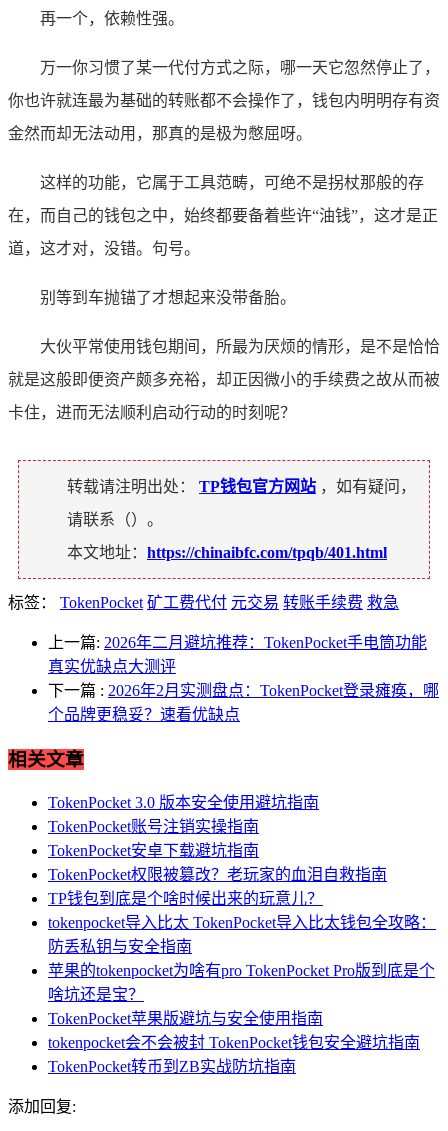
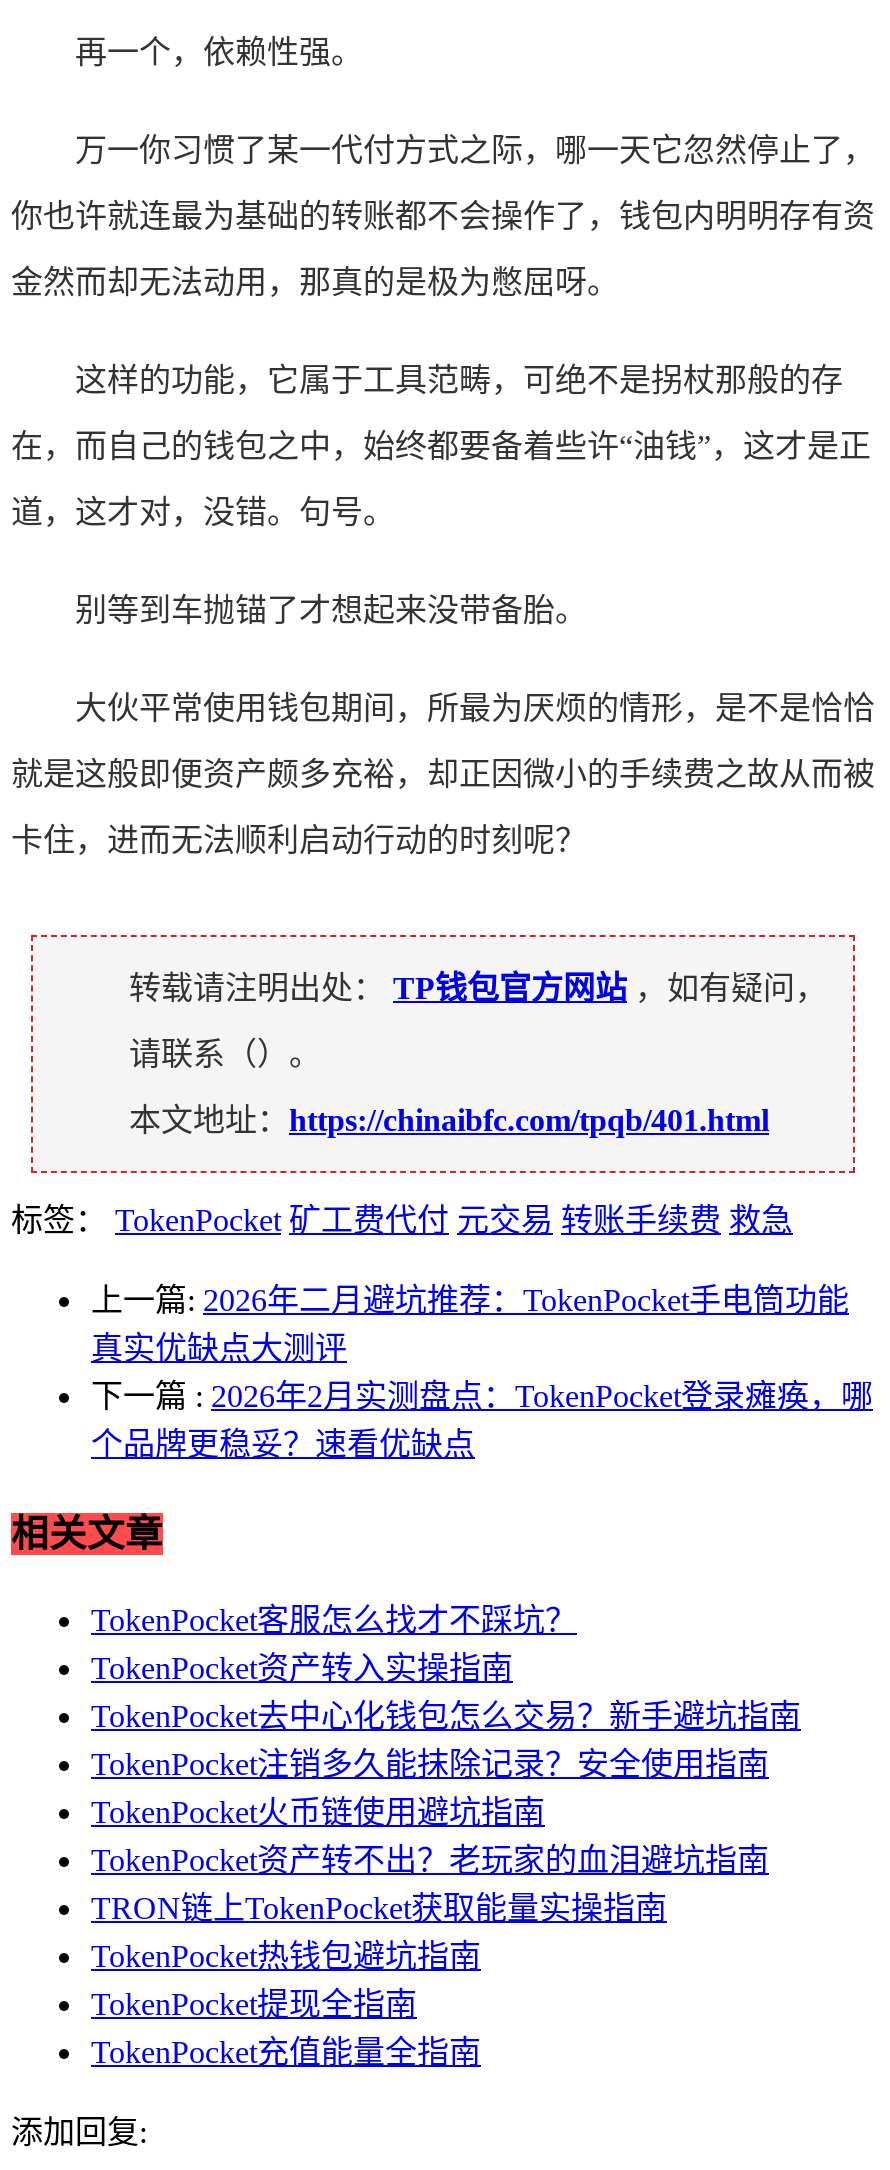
- TokenPocket 3.0 版本安全使用避坑指南
- TokenPocket账号注销实操指南
- TokenPocket安卓下载避坑指南
- TokenPocket权限被篡改？老玩家的血泪自救指南
- TP钱包到底是个啥时候出来的玩意儿？
- tokenpocket导入比太 TokenPocket导入比太钱包全攻略：
- 防丢私钥与安全指南
- 苹果的tokenpocket为啥有pro TokenPocket Pro版到底是个
- 啥坑还是宝？
- TokenPocket苹果版避坑与安全使用指南
- tokenpocket会不会被封 TokenPocket钱包安全避坑指南
- TokenPocket转币到ZB实战防坑指南
+ TokenPocket客服怎么找才不踩坑？
+ TokenPocket资产转入实操指南
+ TokenPocket去中心化钱包怎么交易？新手避坑指南
+ TokenPocket注销多久能抹除记录？安全使用指南
+ TokenPocket火币链使用避坑指南
+ TokenPocket资产转不出？老玩家的血泪避坑指南
+ TRON链上TokenPocket获取能量实操指南
+ TokenPocket热钱包避坑指南
+ TokenPocket提现全指南
+ TokenPocket充值能量全指南
